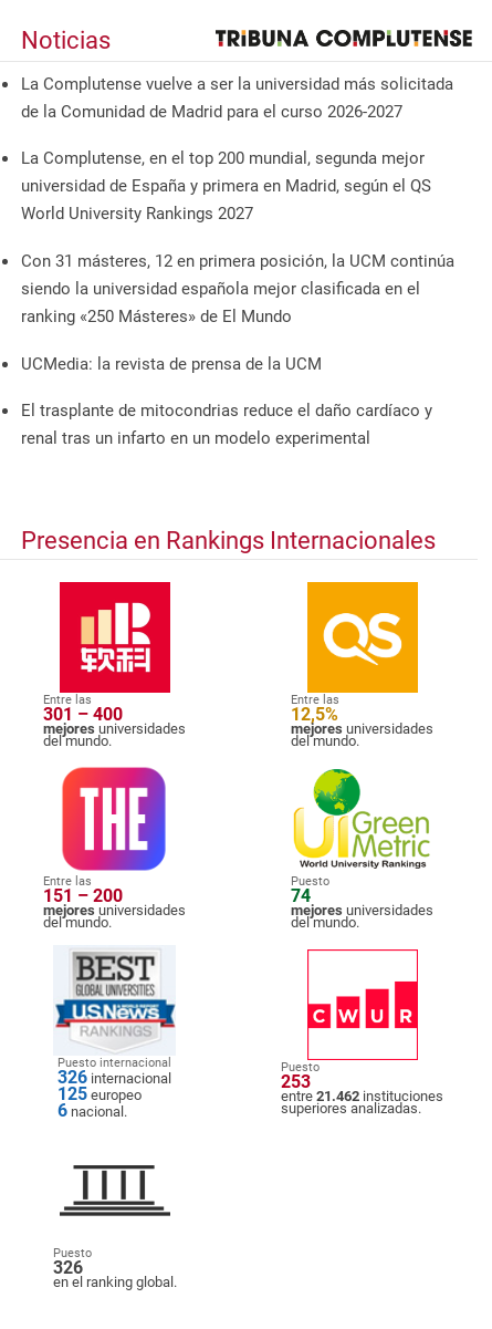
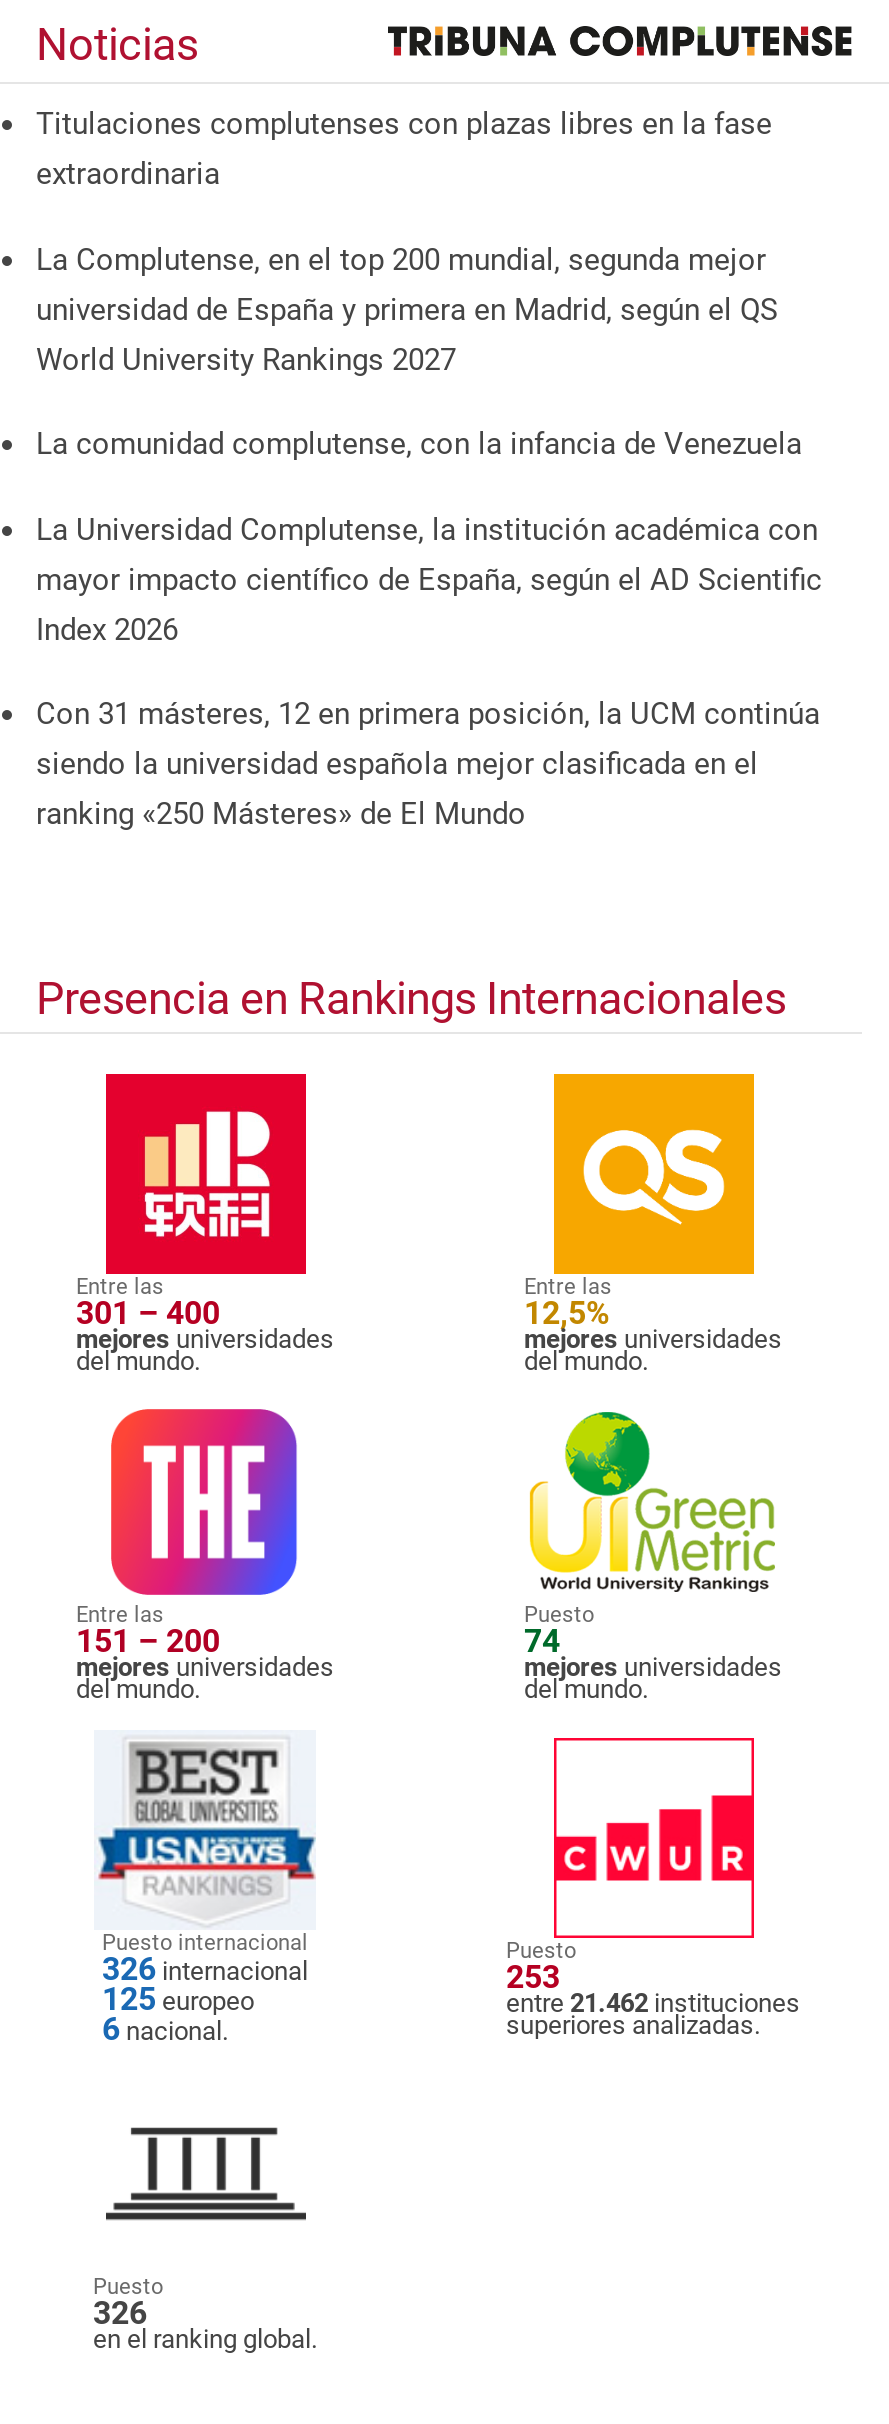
- La Complutense vuelve a ser la universidad más solicitada
- de la Comunidad de Madrid para el curso 2026-2027
+ Titulaciones complutenses con plazas libres en la fase
+ extraordinaria

+ La comunidad complutense, con la infancia de Venezuela
+ La Universidad Complutense, la institución académica con
+ mayor impacto científico de España, según el AD Scientific
+ Index 2026

moved down: Con 31 másteres, 12 en primera posición, la UCM continúa | siendo la universidad española mejor clasificada en el | ranking «250 Másteres» de El Mundo

- UCMedia: la revista de prensa de la UCM
- El trasplante de mitocondrias reduce el daño cardíaco y
- renal tras un infarto en un modelo experimental
